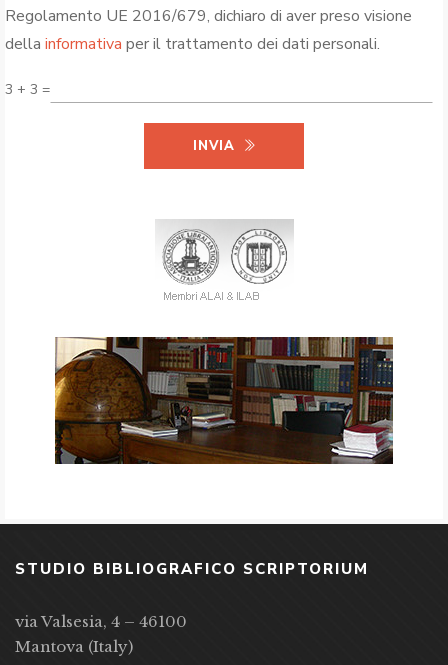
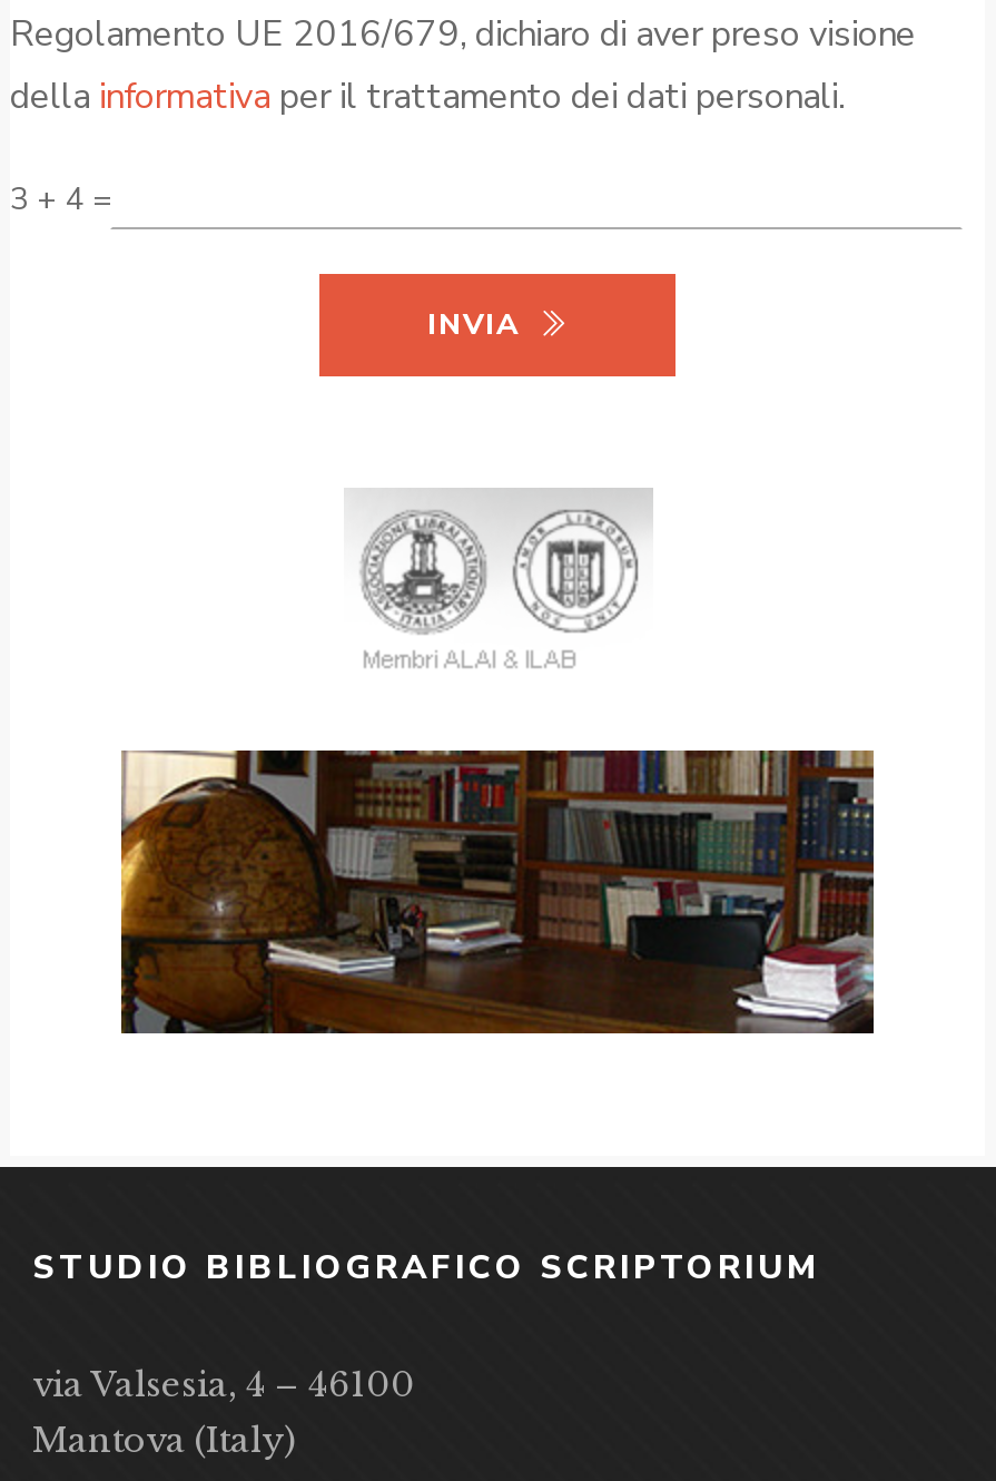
- 3 + 3 =
+ 3 + 4 =
